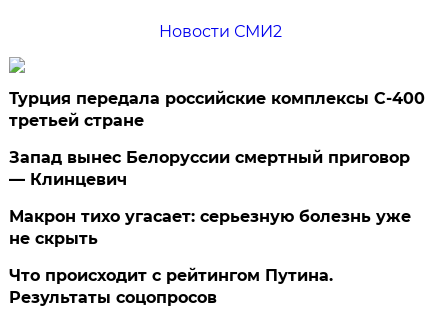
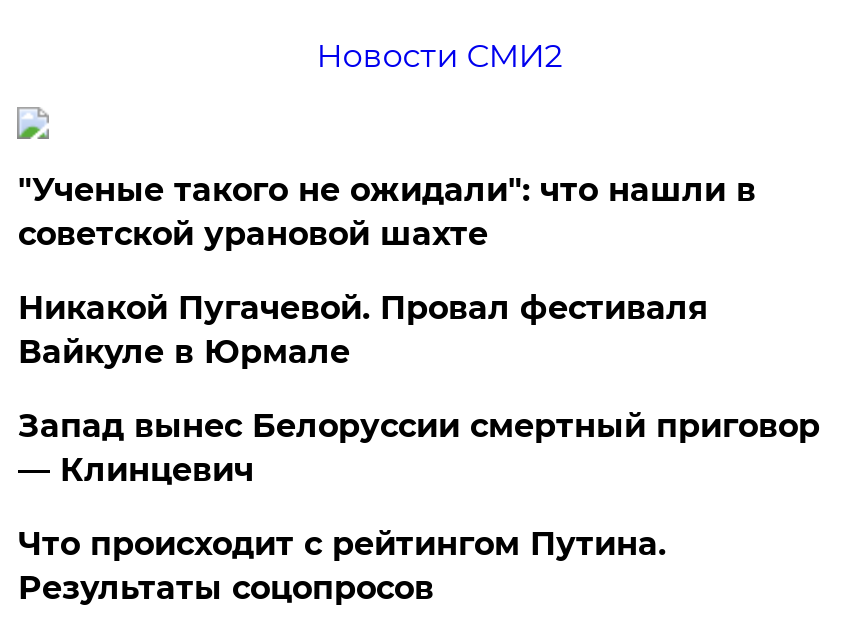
- Турция передала российские комплексы С-400
- третьей стране
+ "Ученые такого не ожидали": что нашли в
+ советской урановой шахте
+ Никакой Пугачевой. Провал фестиваля
+ Вайкуле в Юрмале

moved down: Запад вынес Белоруссии смертный приговор | — Клинцевич

- Макрон тихо угасает: серьезную болезнь уже
- не скрыть
